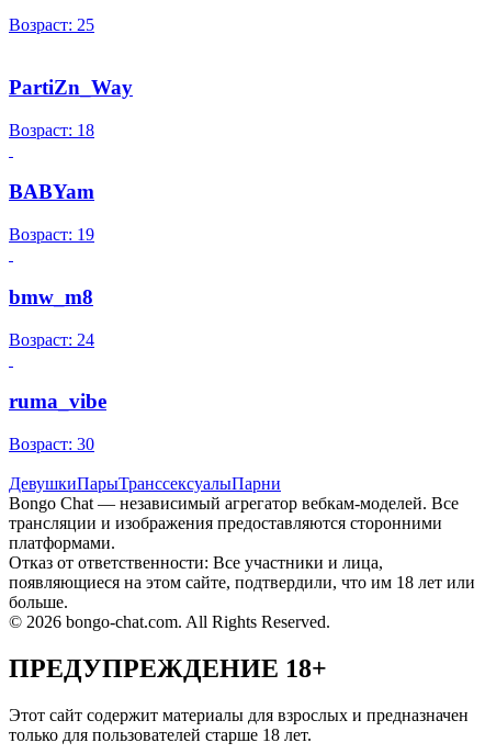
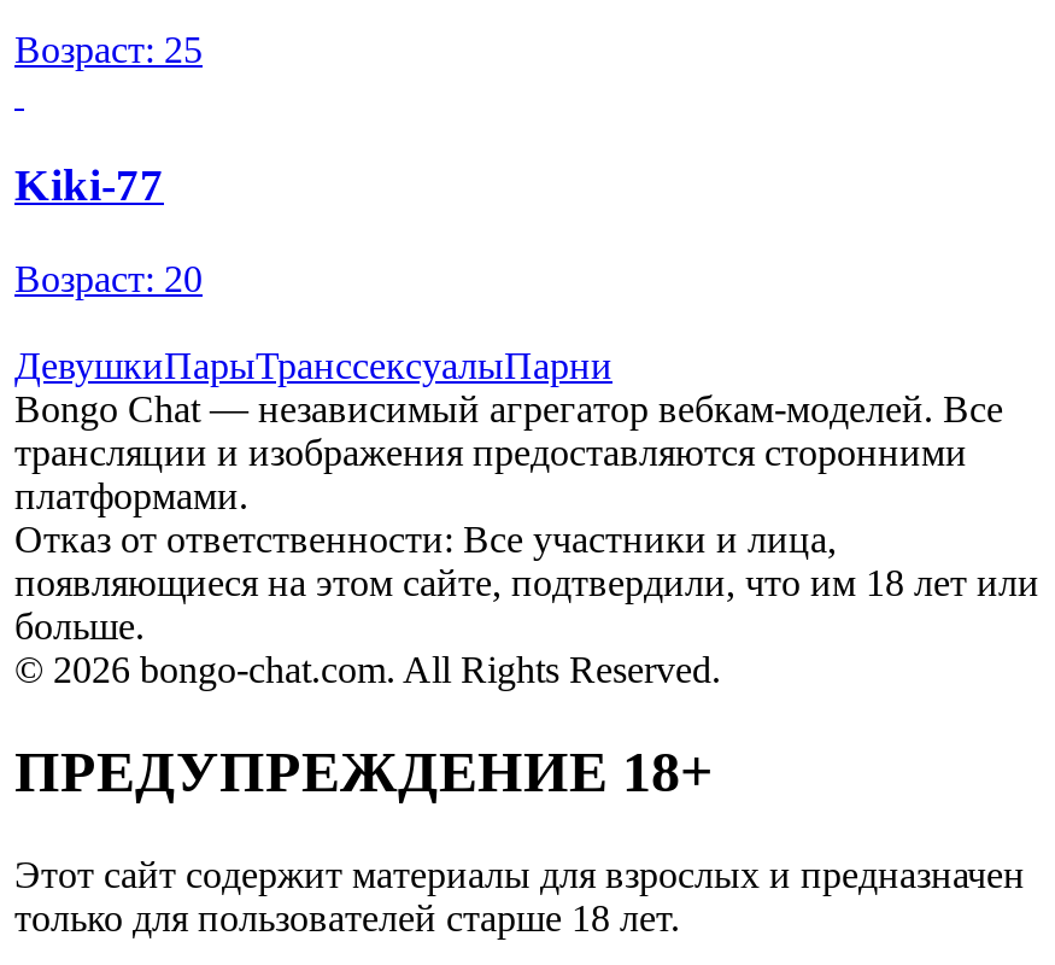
- PartiZn_Way
- Возраст: 18
- BABYam
- Возраст: 19
- bmw_m8
- Возраст: 24
- ruma_vibe
- Возраст: 30
+ Kiki-77
+ Возраст: 20
